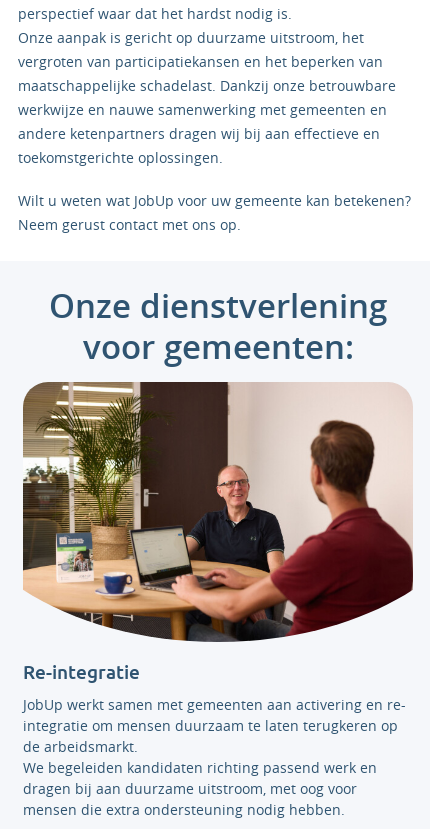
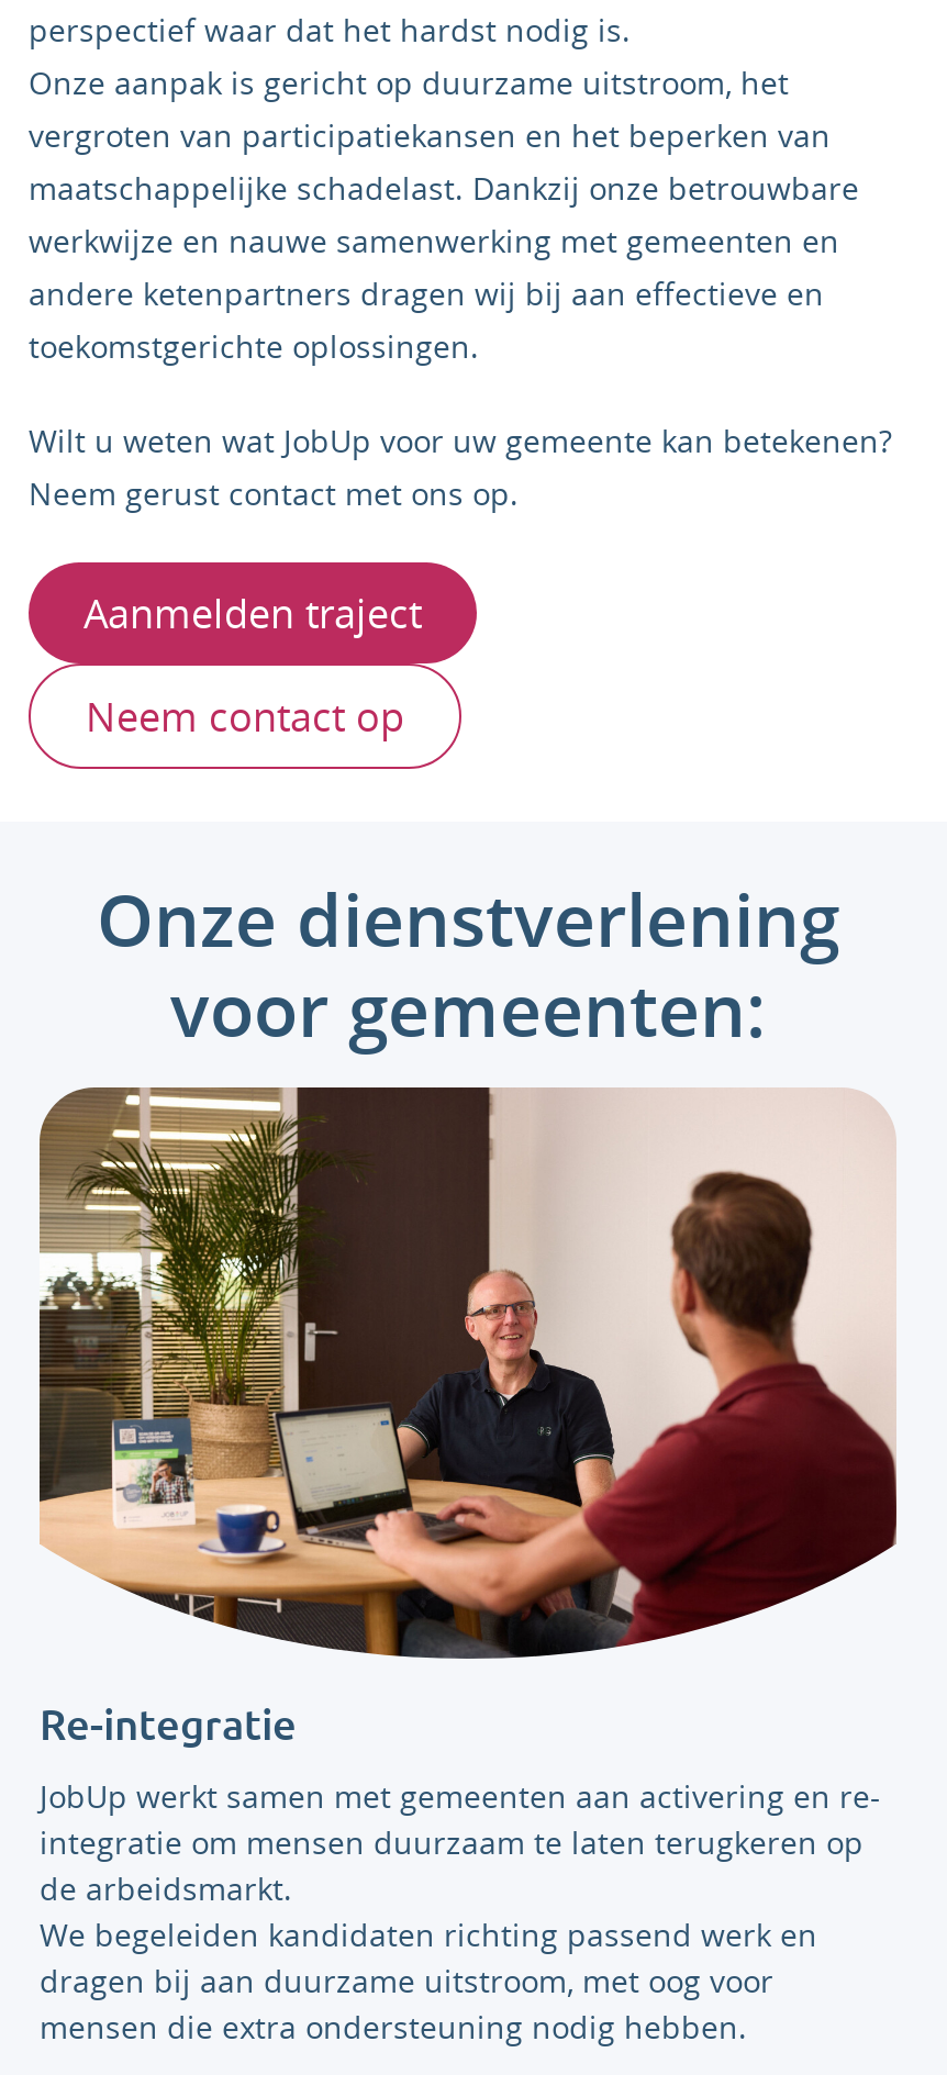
+ [image]
+ Aanmelden traject
+ Neem contact op
